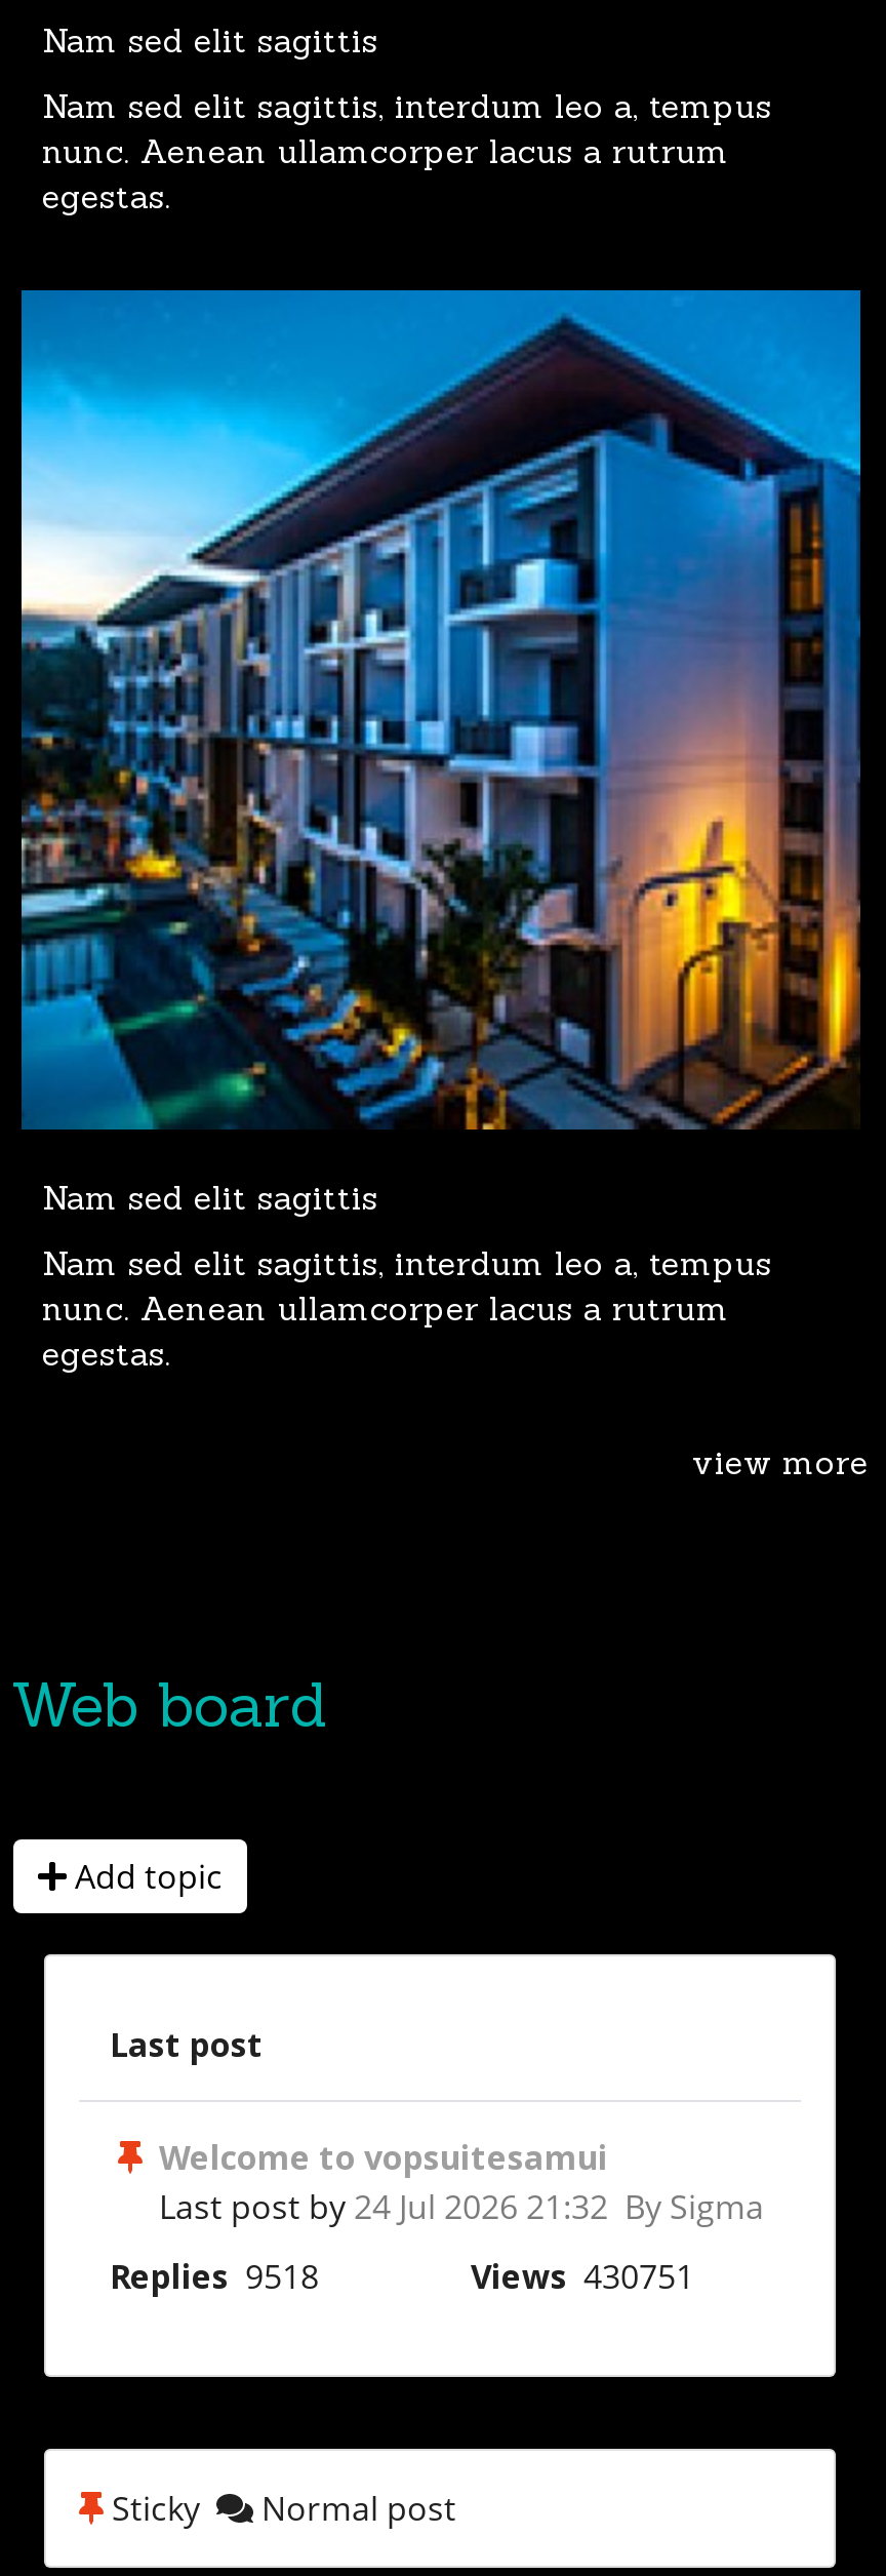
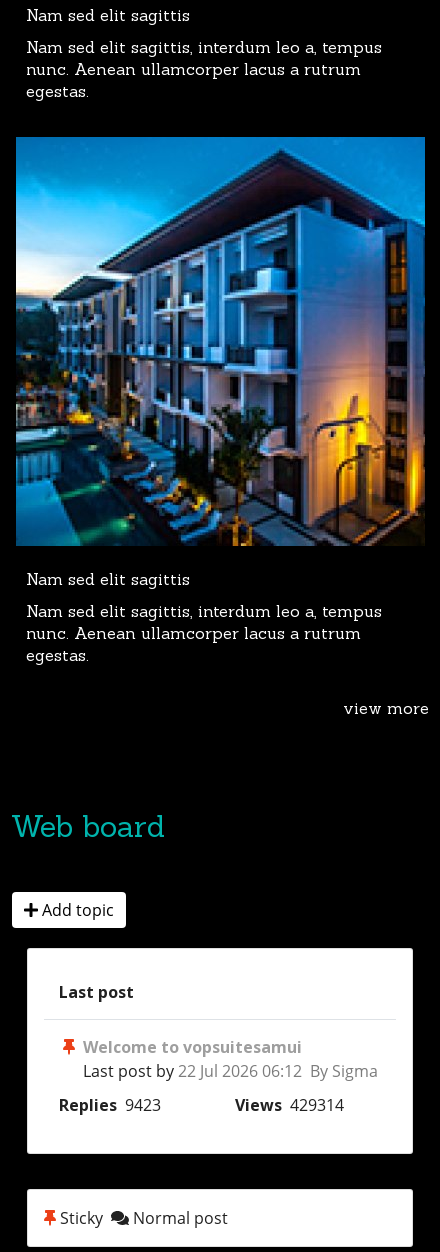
- Last post by 24 Jul 2026 21:32 By Sigma
+ Last post by 22 Jul 2026 06:12 By Sigma

- Replies 9518
+ Replies 9423

- Views 430751
+ Views 429314
